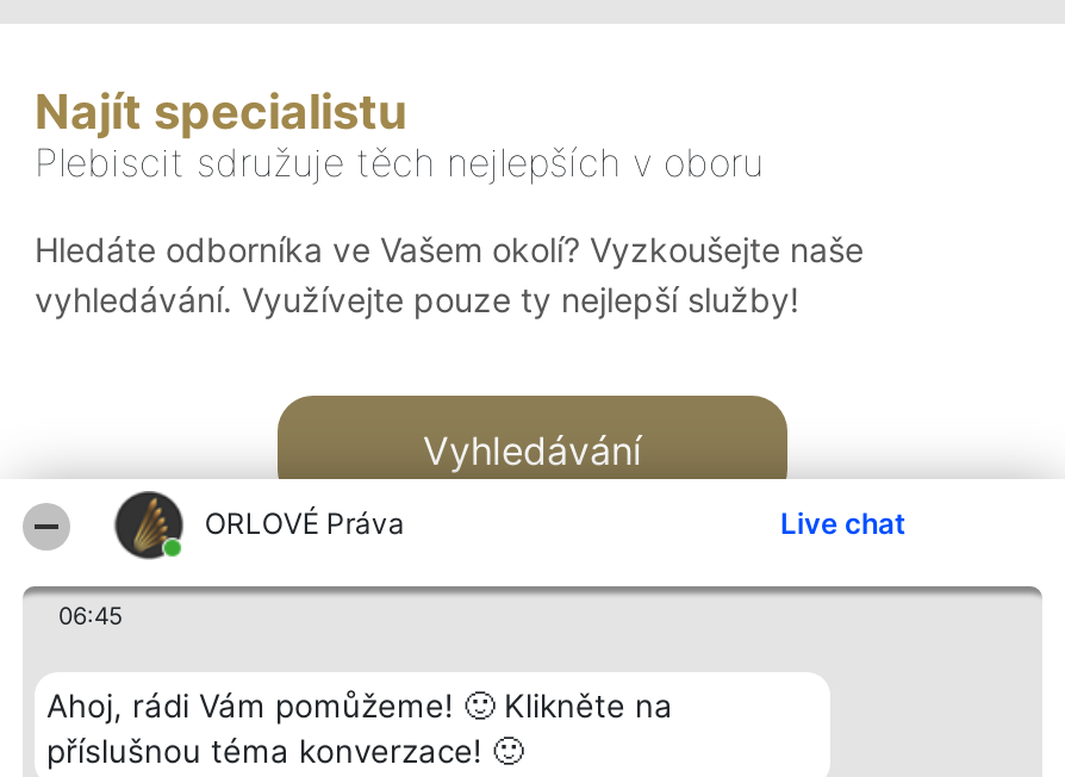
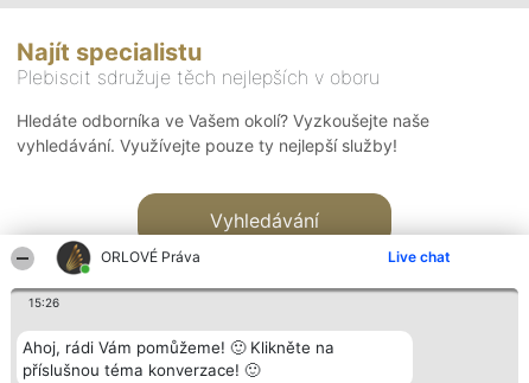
- 06:45
+ 15:26
